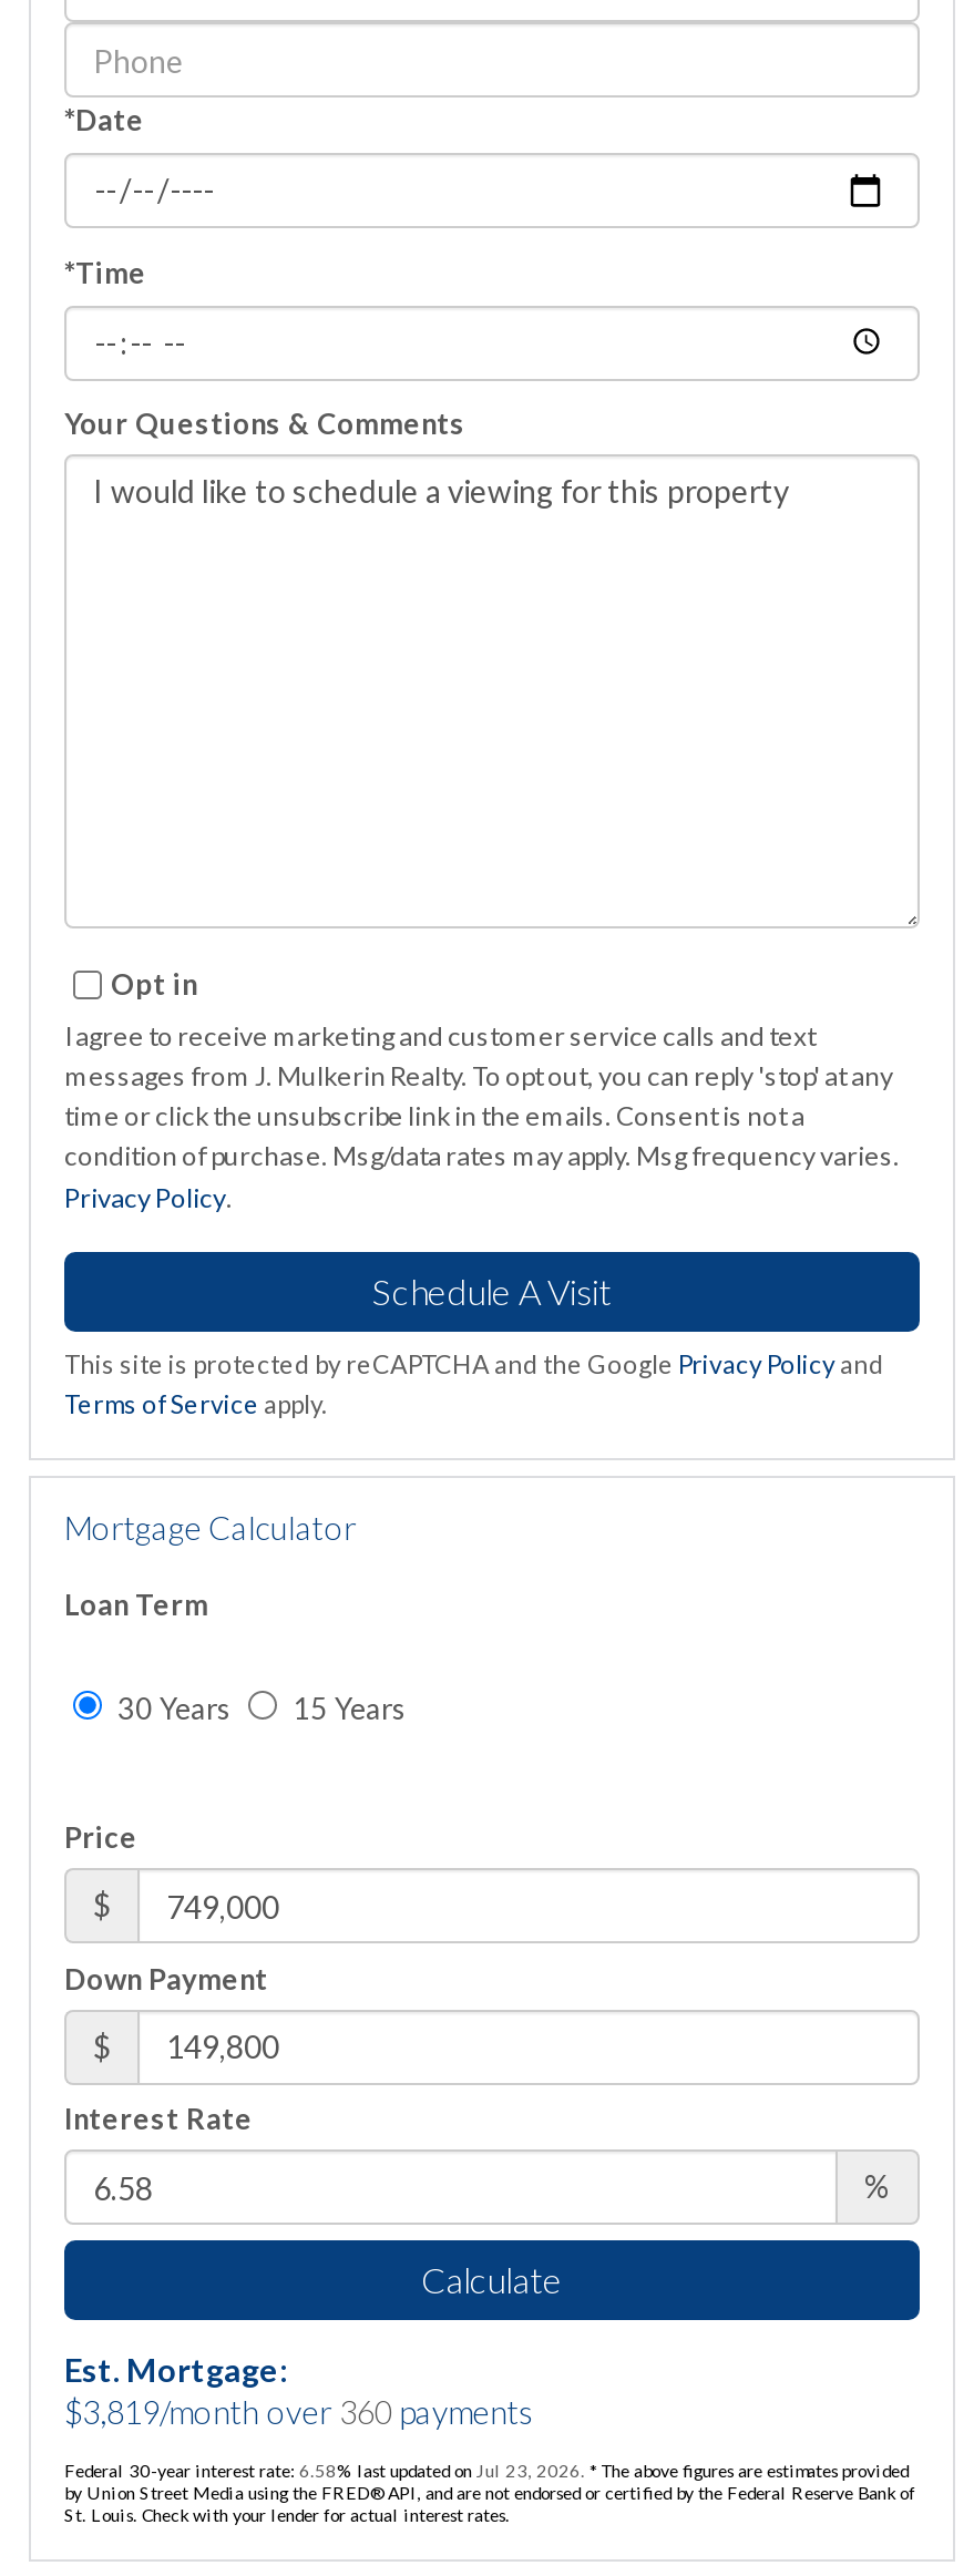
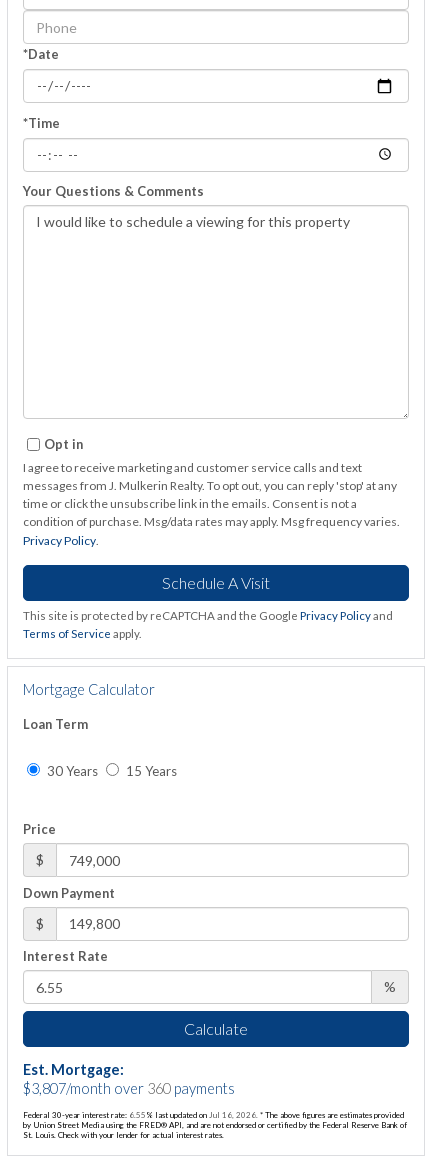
- $3,819/month over 360 payments
+ $3,807/month over 360 payments

- Federal 30-year interest rate: 6.58% last updated on Jul 23, 2026. * The above figures are estimates provided
+ Federal 30-year interest rate: 6.55% last updated on Jul 16, 2026. * The above figures are estimates provided
